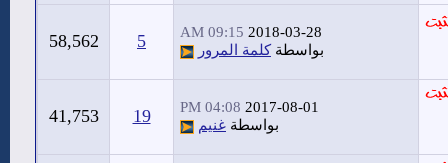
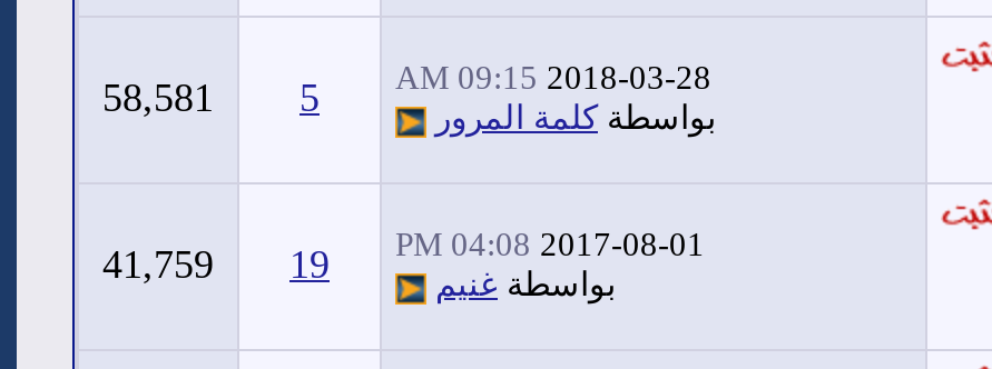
- 58,562 5
+ 58,581 5

- 41,753 19
+ 41,759 19
